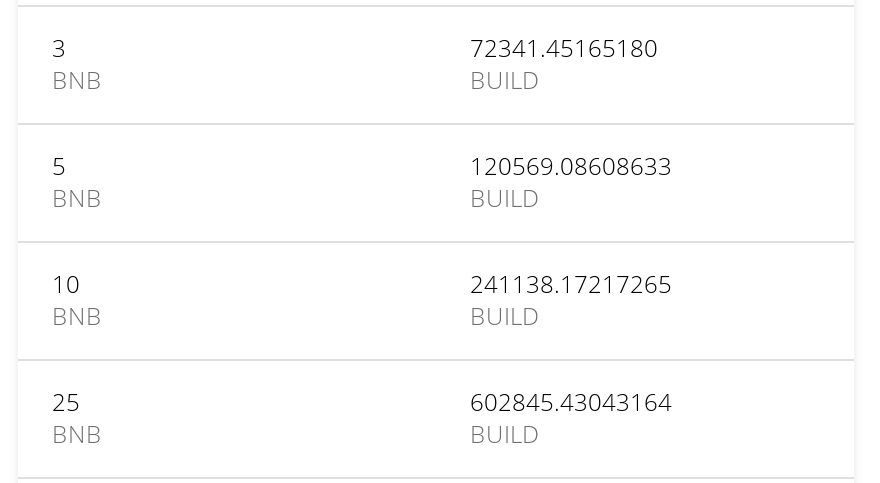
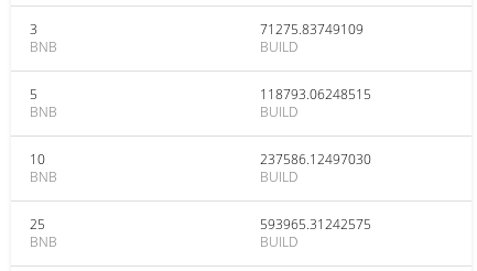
- 72341.45165180
+ 71275.83749109

- 120569.08608633
+ 118793.06248515

- 241138.17217265
+ 237586.12497030

- 602845.43043164
+ 593965.31242575
